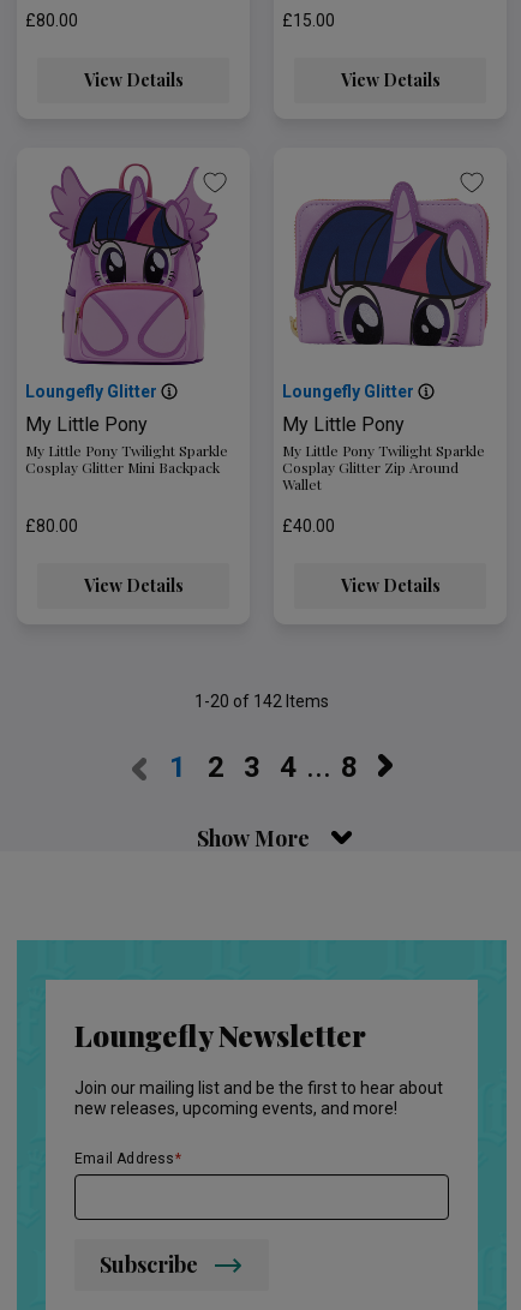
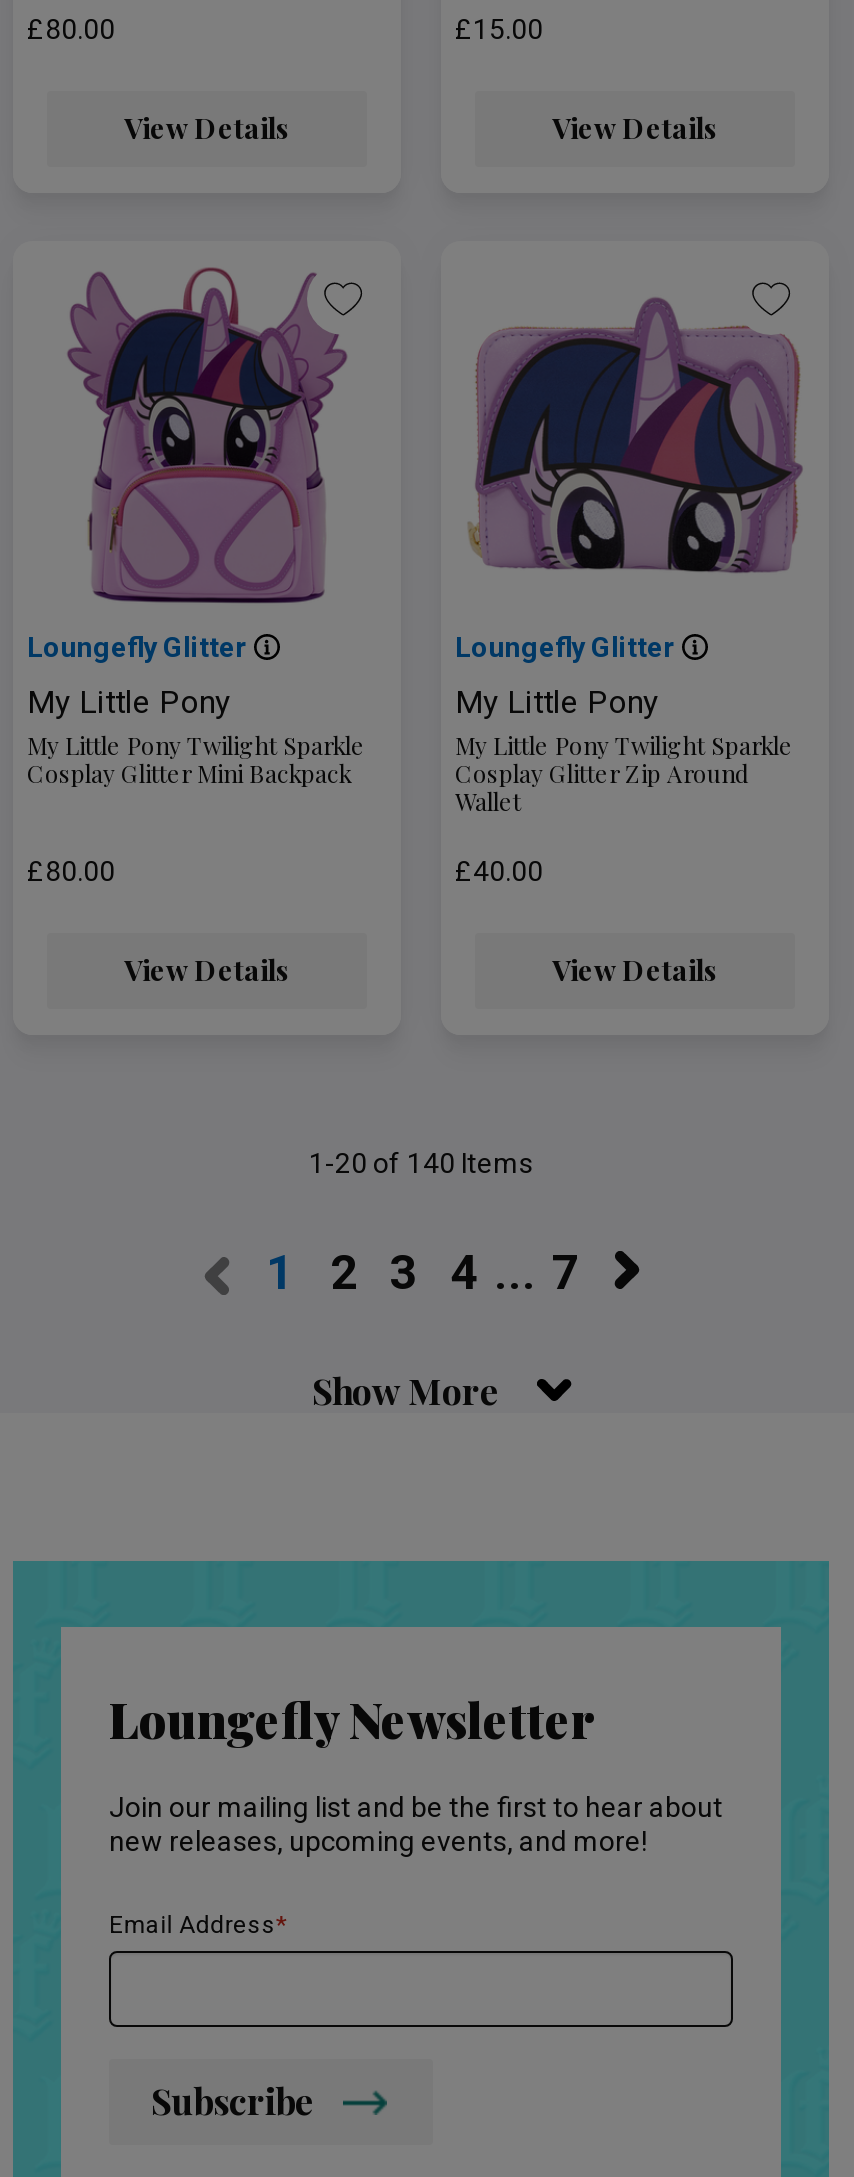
- 1-20 of 142 Items
+ 1-20 of 140 Items

- 1 2 3 4 ... 8
+ 1 2 3 4 ... 7
